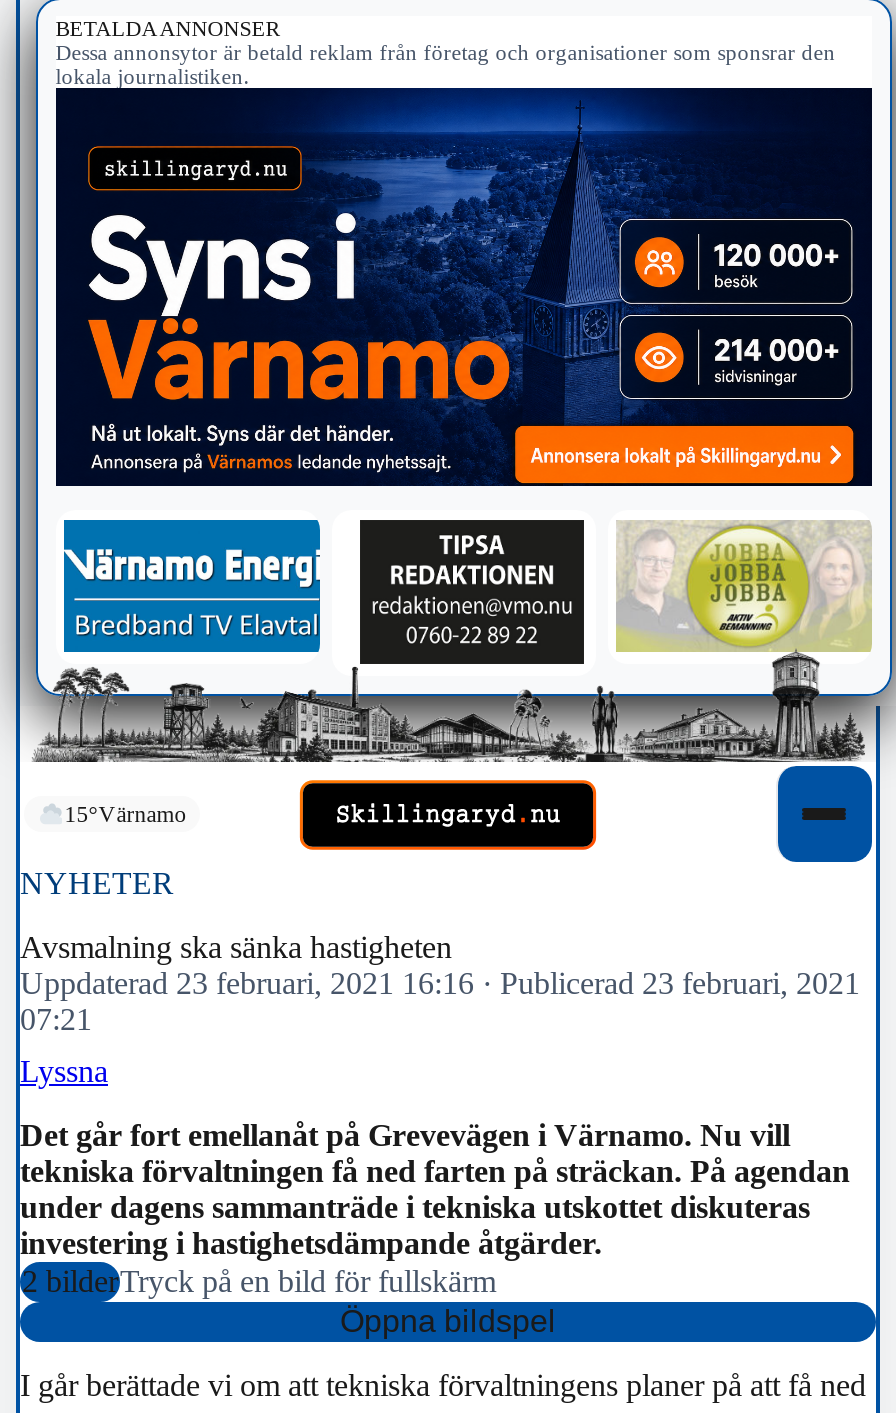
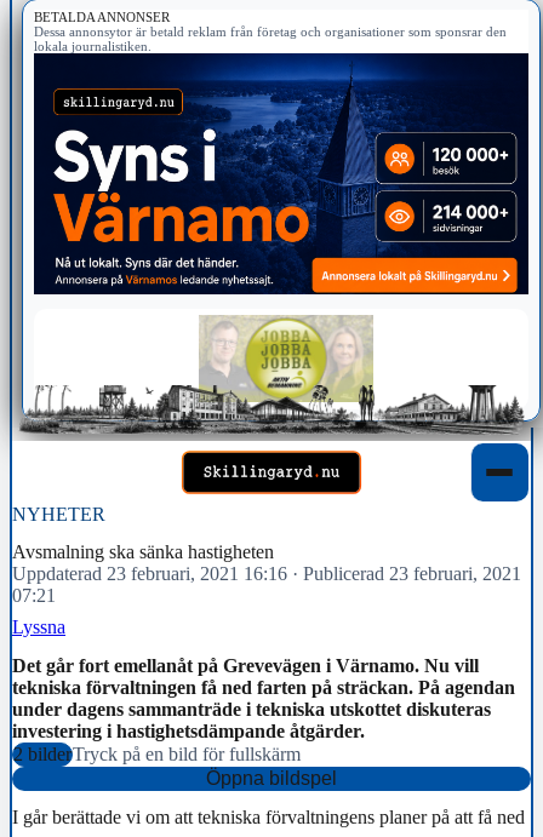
- [image]
+ [image]

- 15°Värnamo
